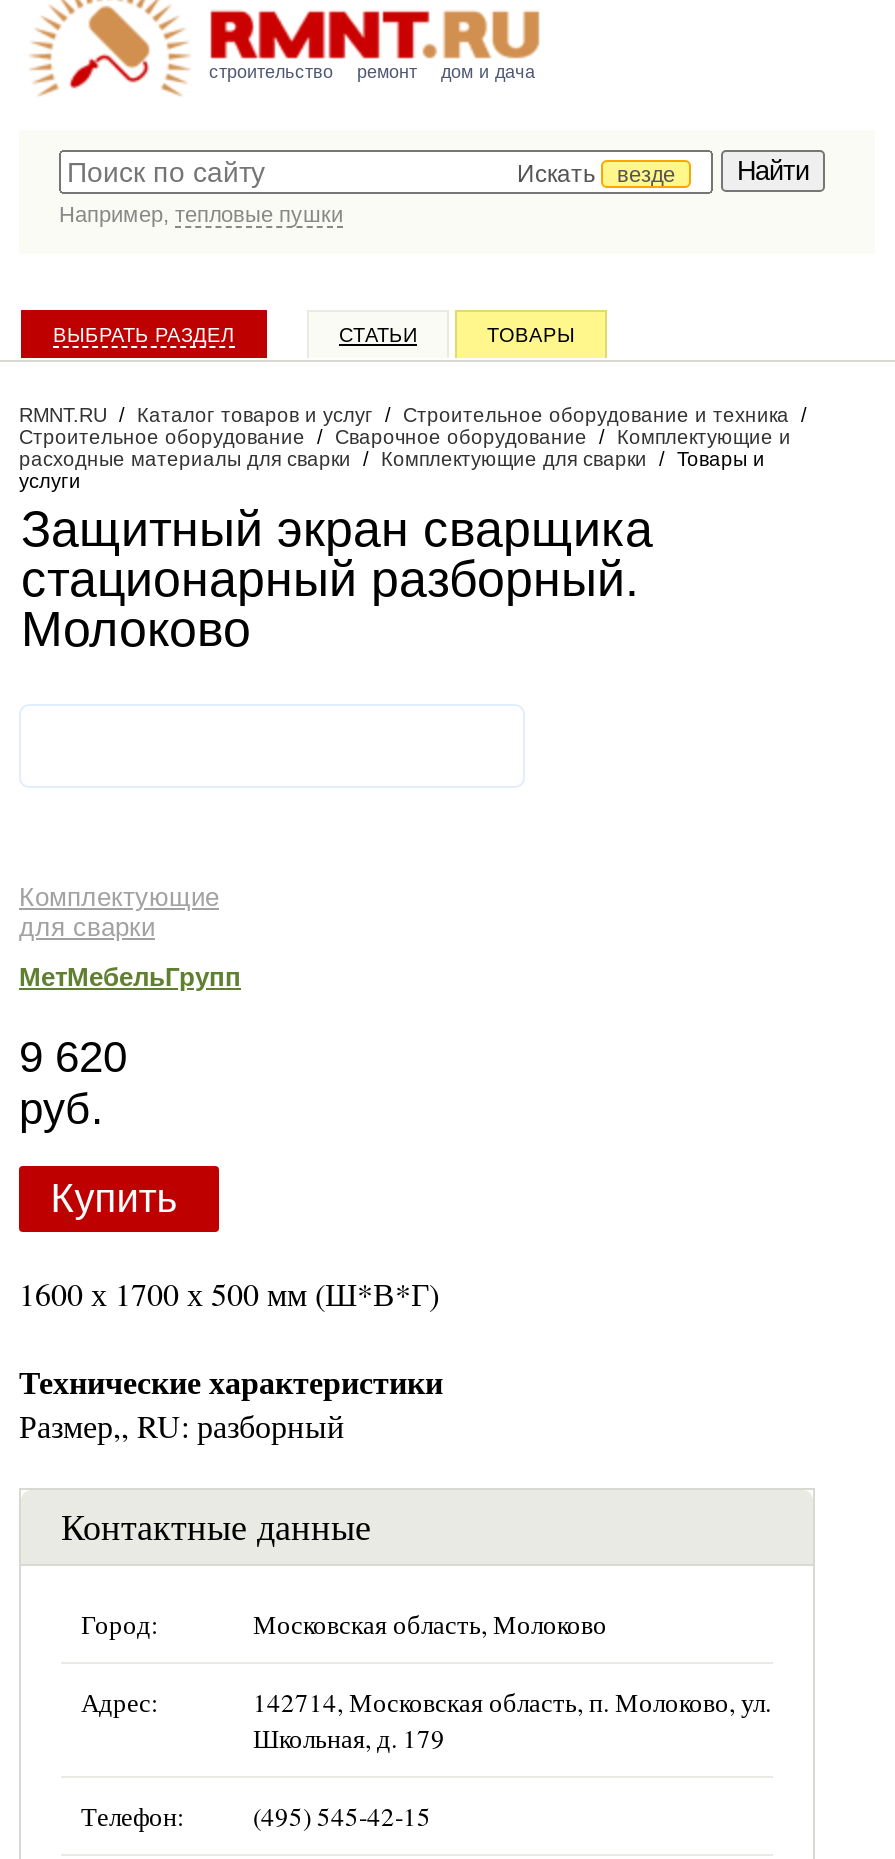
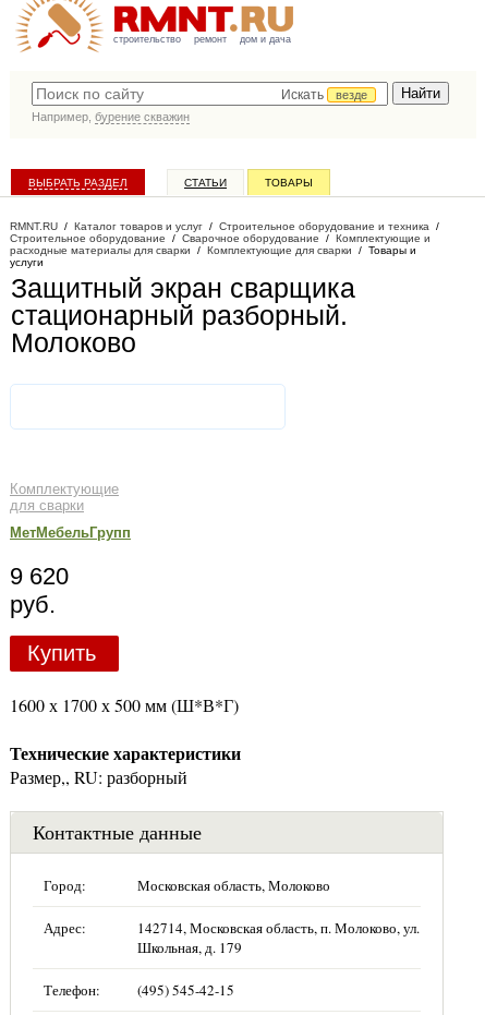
- Например, тепловые пушки
+ Например, бурение скважин
